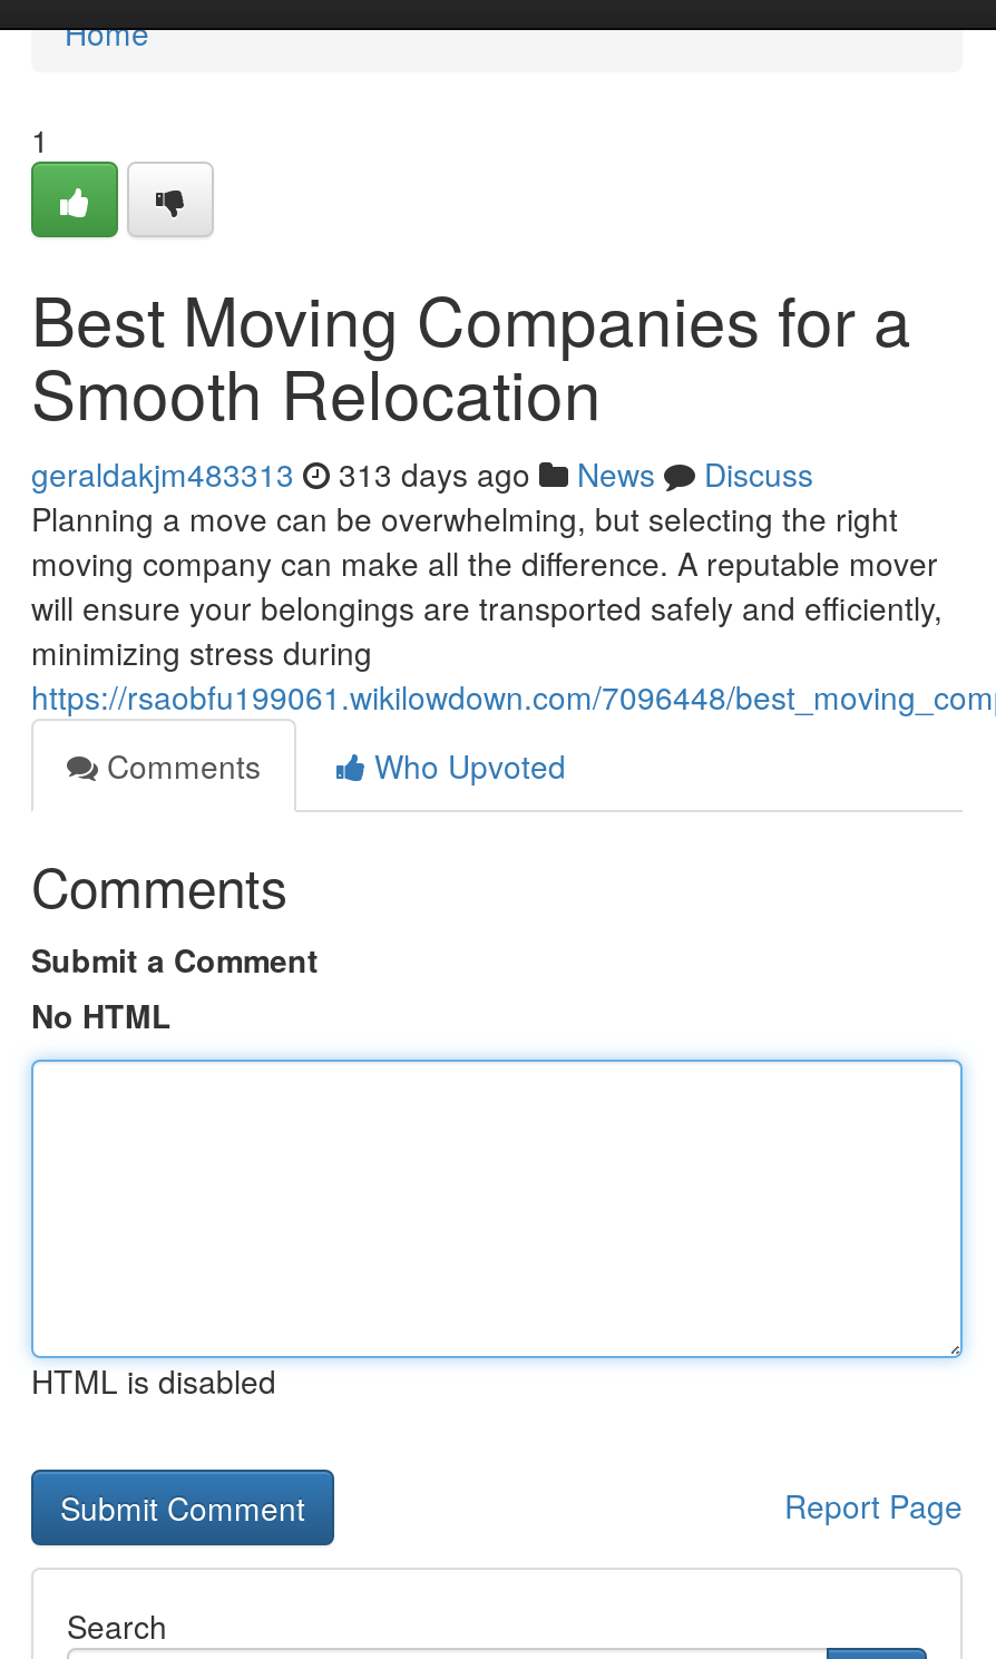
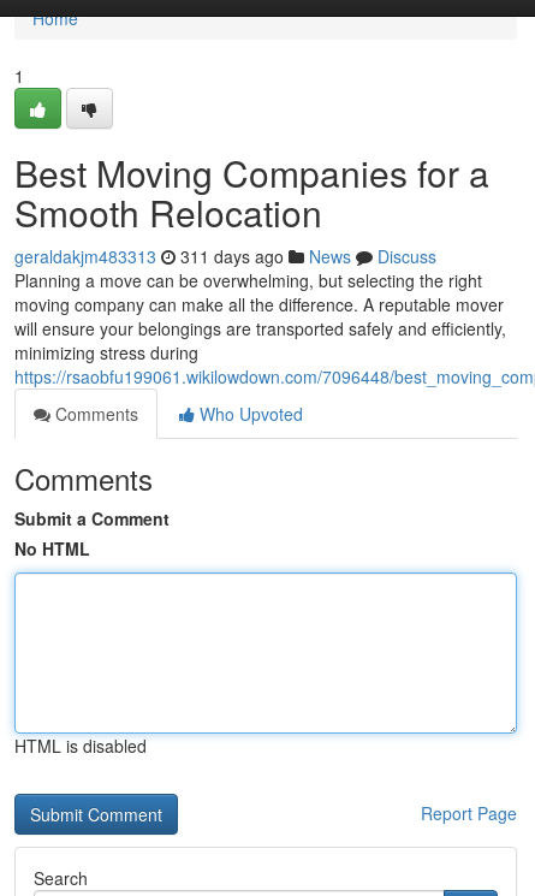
- geraldakjm483313 313 days ago News Discuss
+ geraldakjm483313 311 days ago News Discuss
